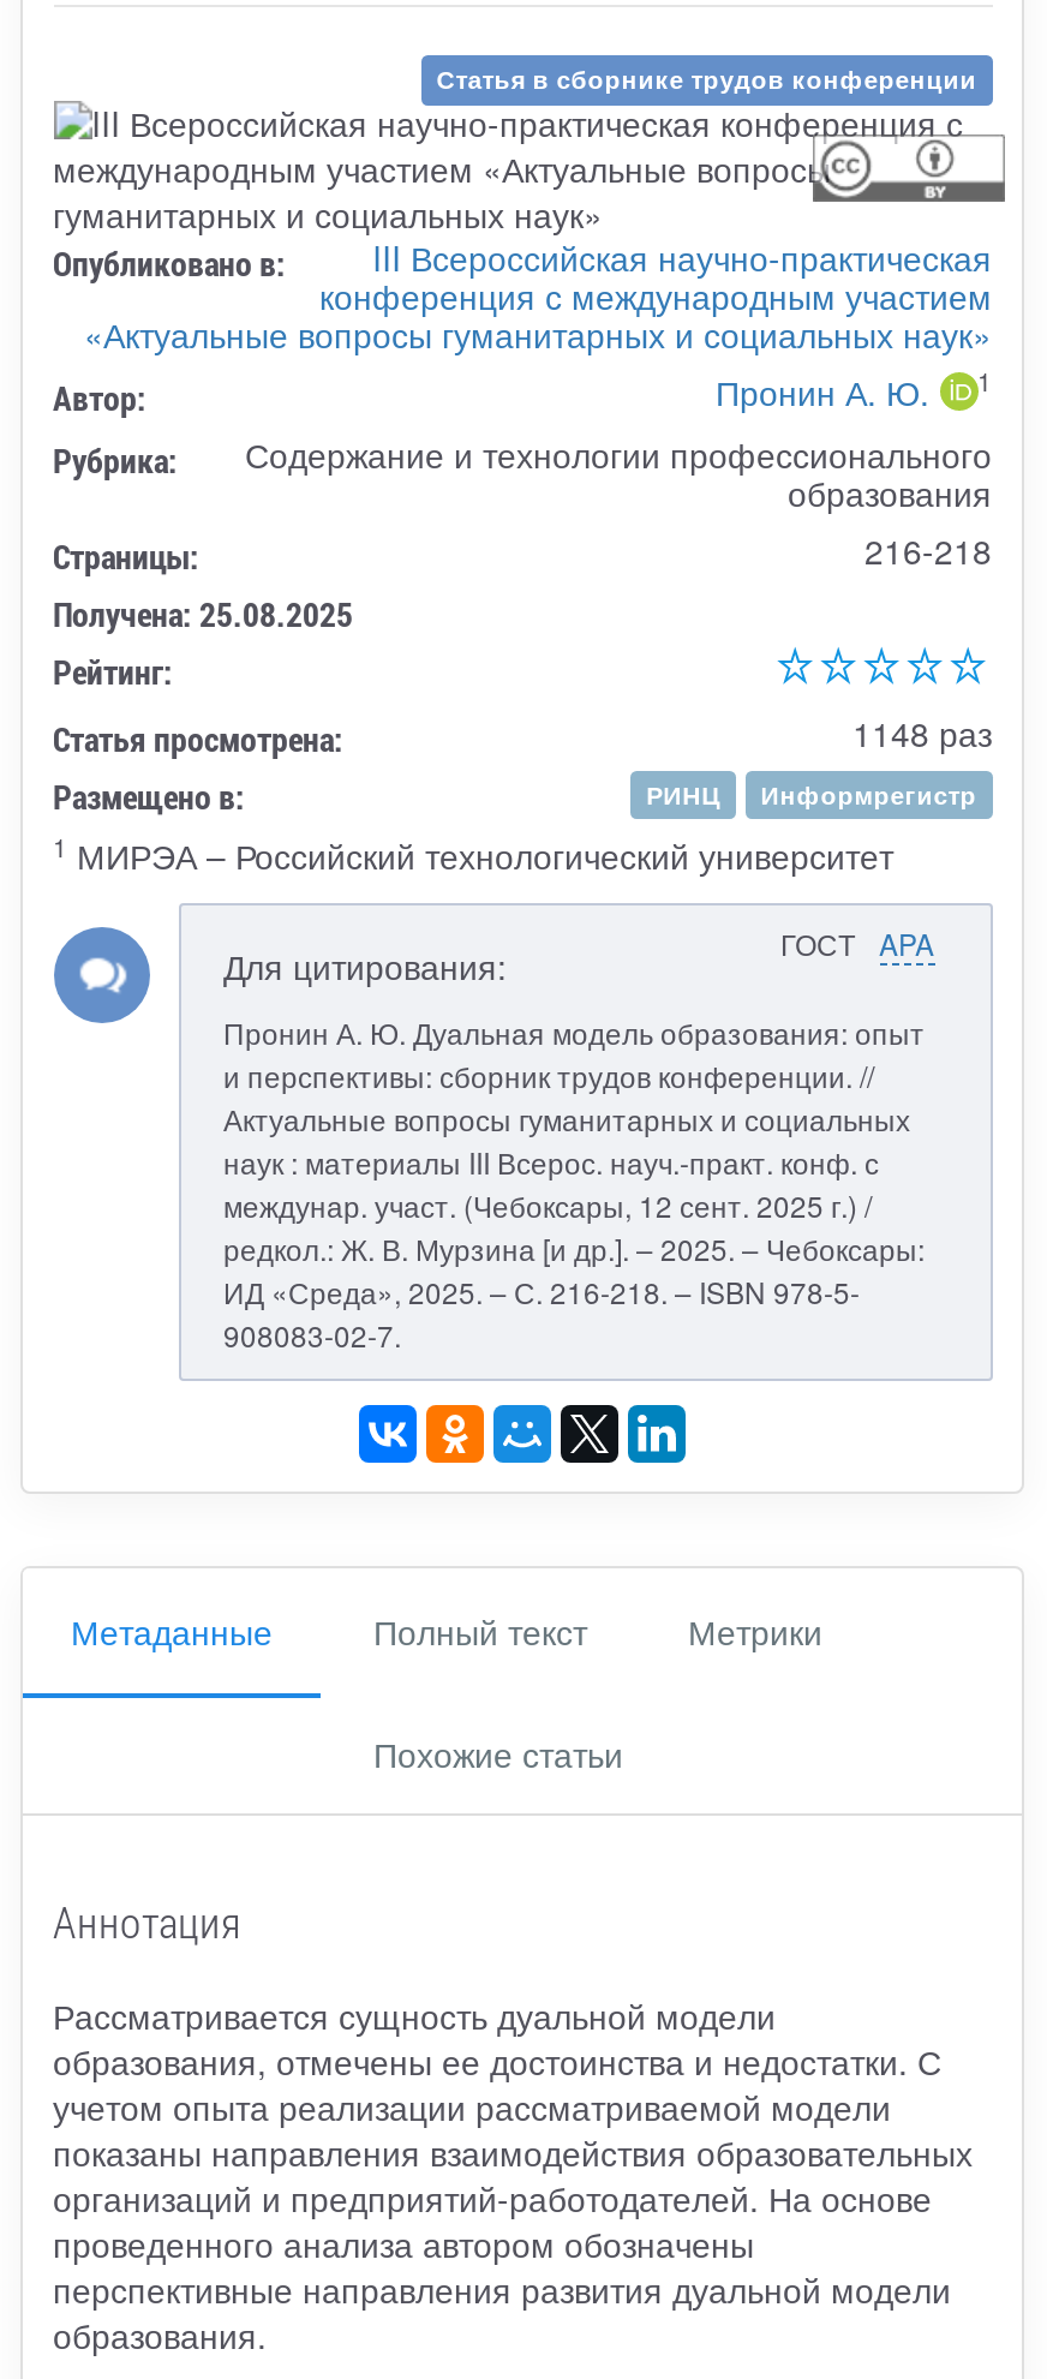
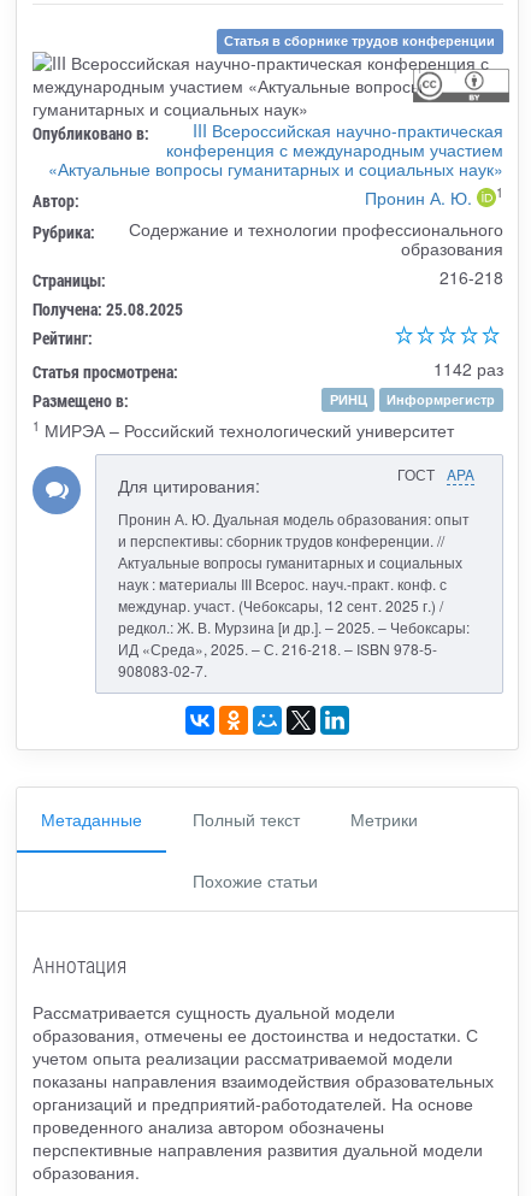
- 1148 раз
+ 1142 раз
